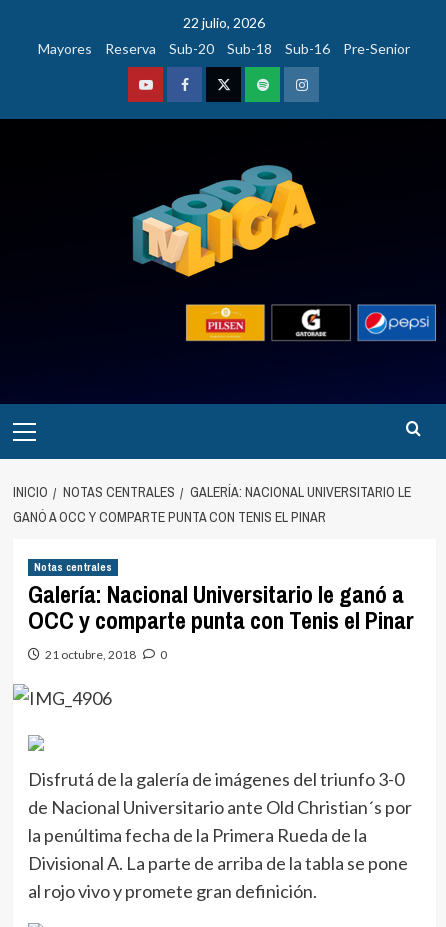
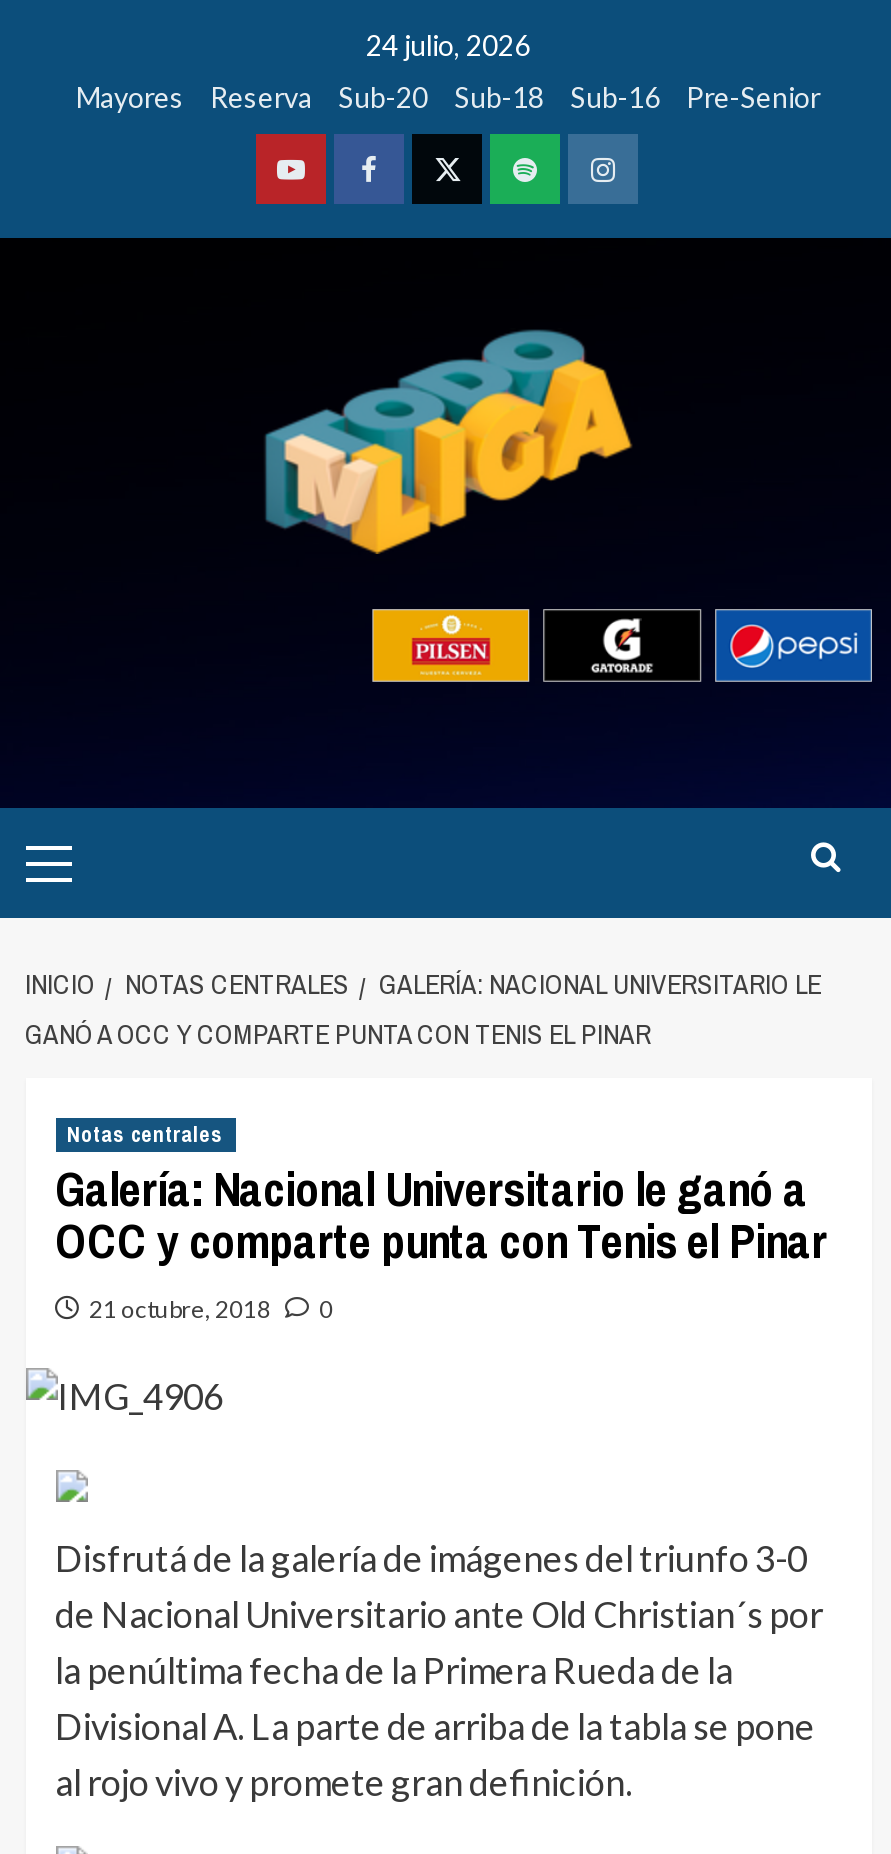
- 22 julio, 2026
+ 24 julio, 2026
